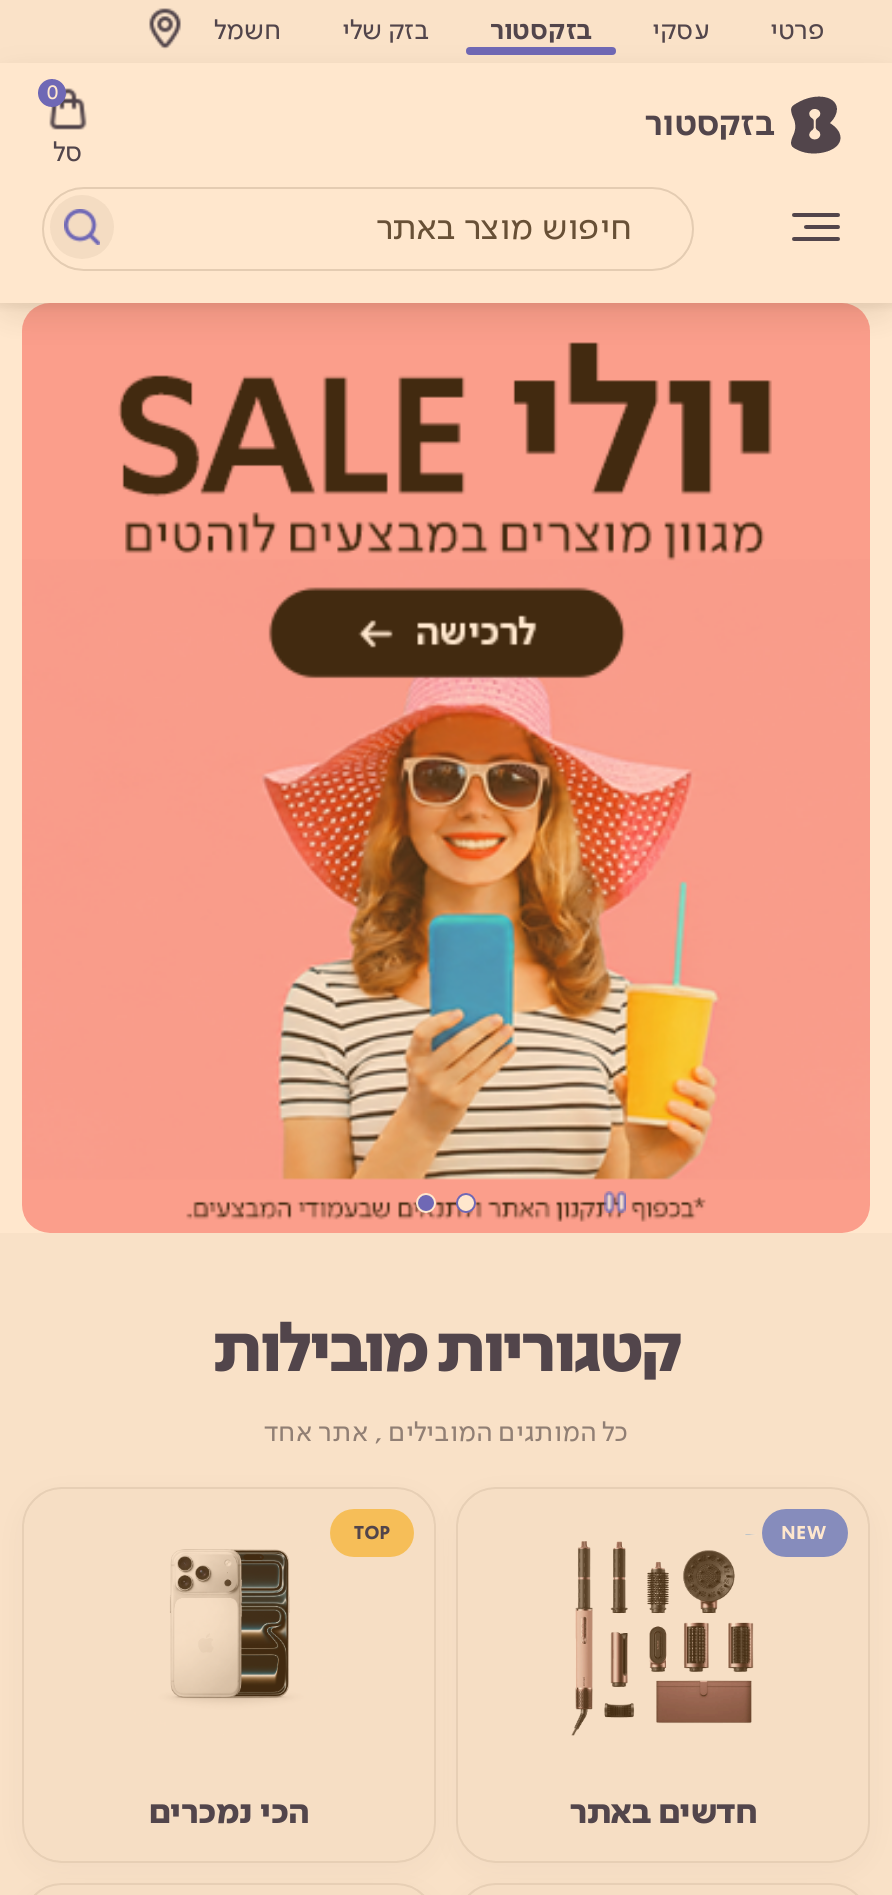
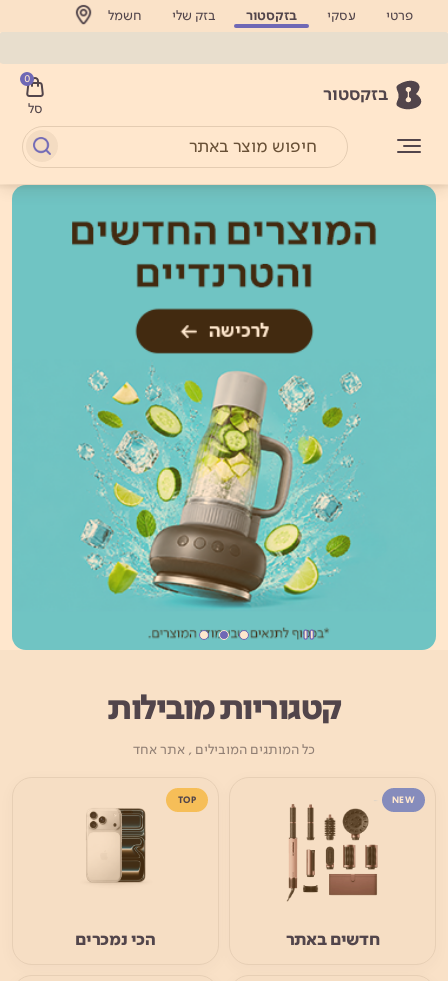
- [image]
+ [image]
